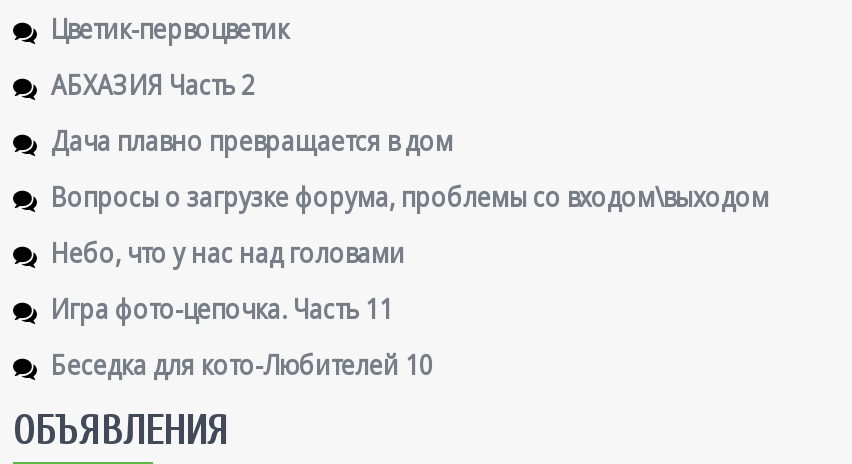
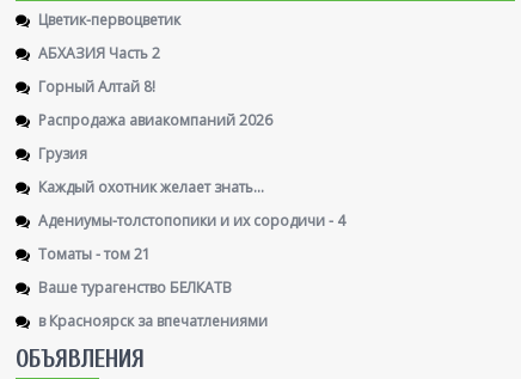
- Дача плавно превращается в дом
- Вопросы о загрузке форума, проблемы со входом\выходом
- Небо, что у нас над головами
- Игра фото-цепочка. Часть 11
- Беседка для кото-Любителей 10
+ Горный Алтай 8!
+ Распродажа авиакомпаний 2026
+ Грузия
+ Каждый охотник желает знать...
+ Адениумы-толстопопики и их сородичи - 4
+ Томаты - том 21
+ Ваше турагенство БЕЛКАТВ
+ в Красноярск за впечатлениями
